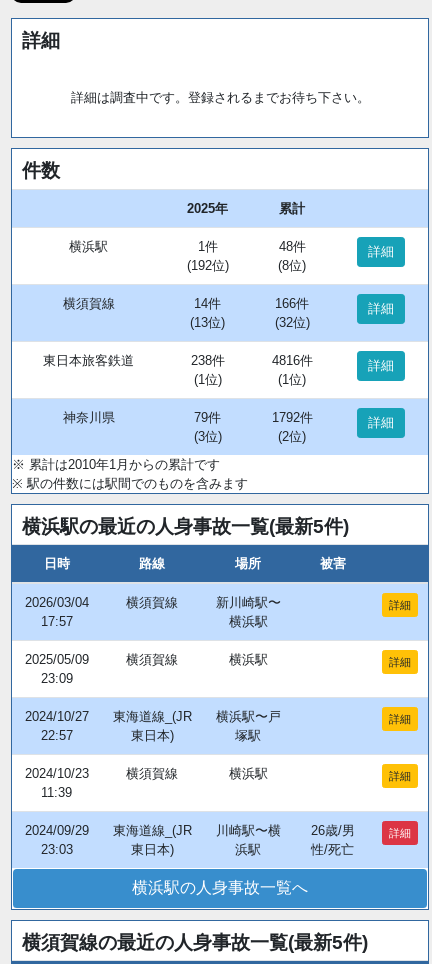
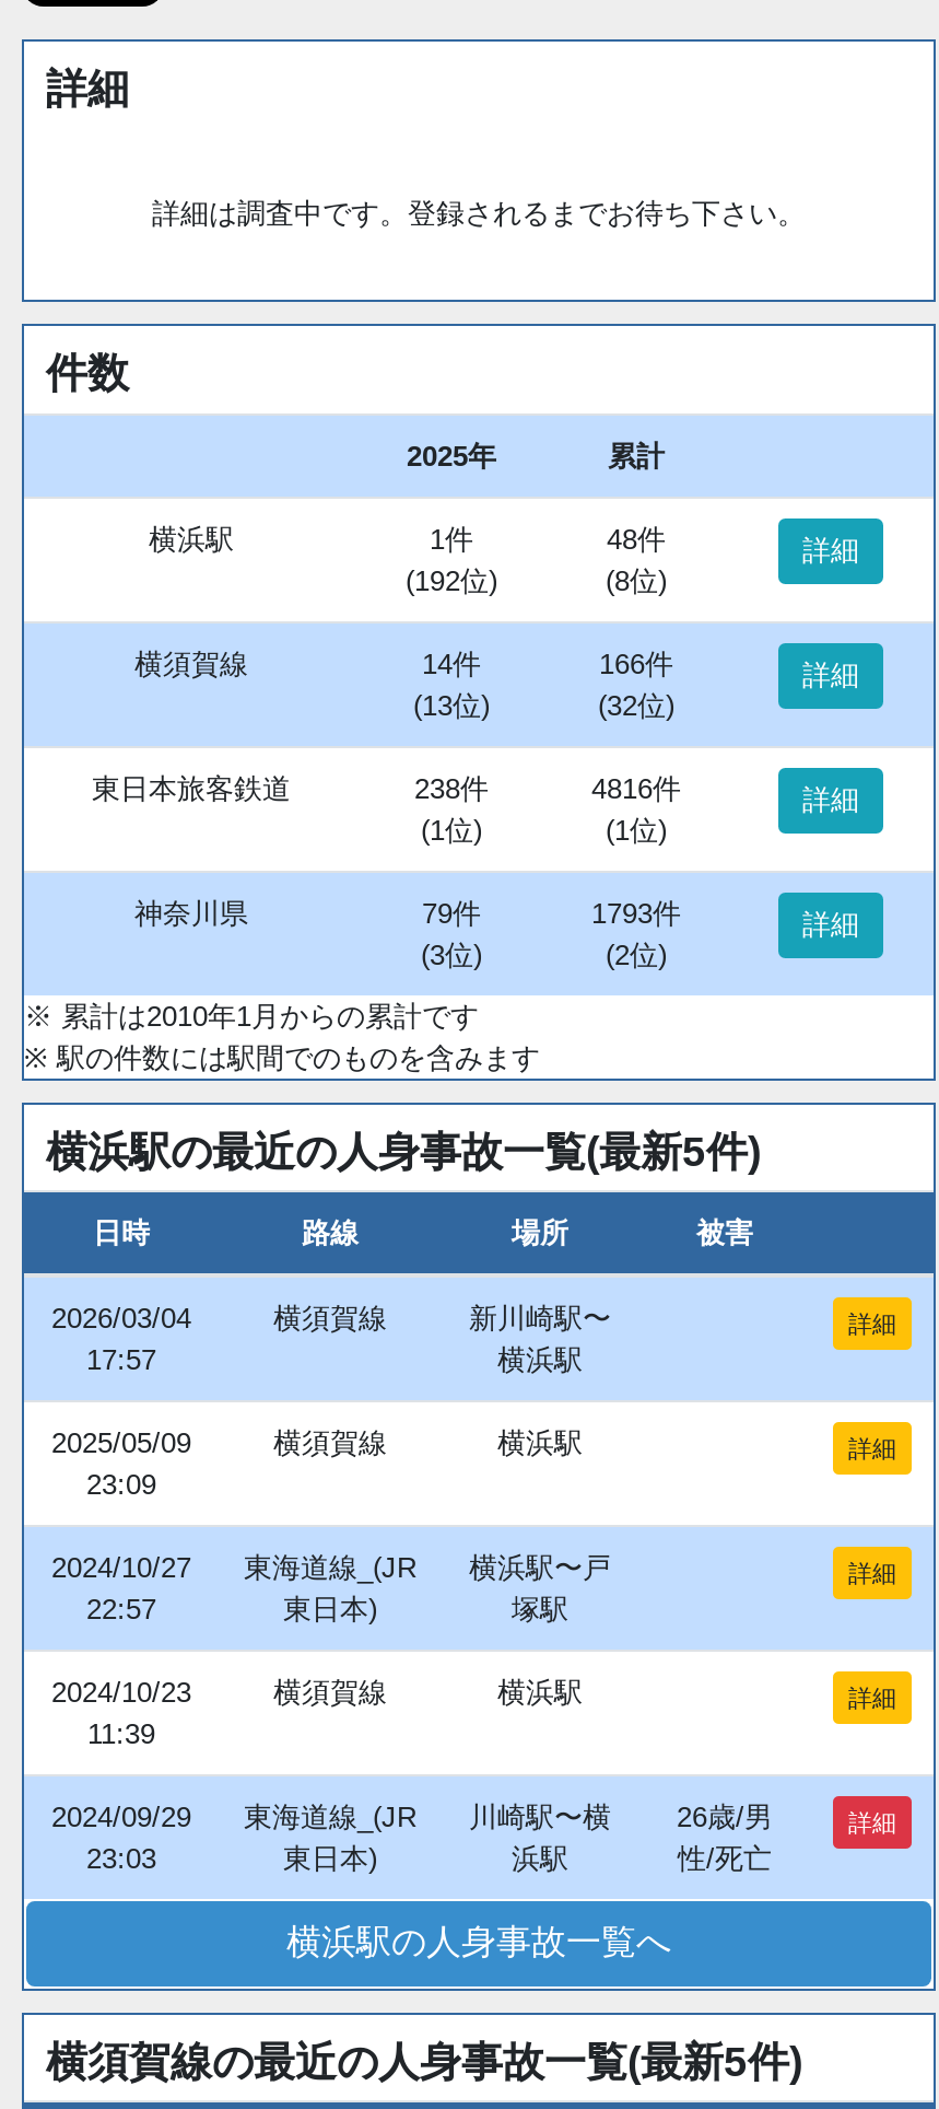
- 1792件
+ 1793件
